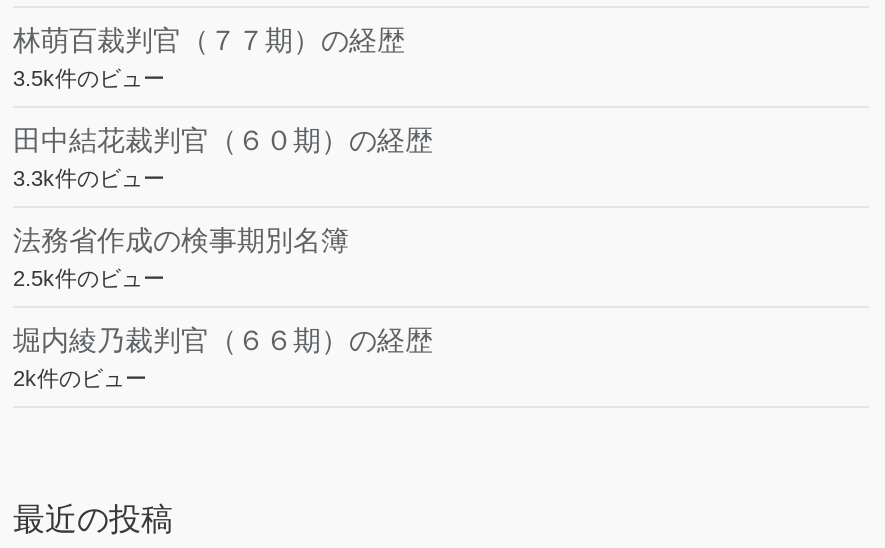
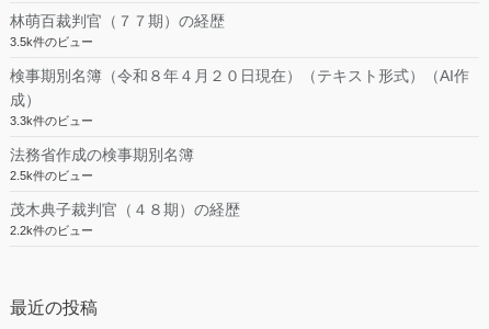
- 田中結花裁判官（６０期）の経歴
+ 検事期別名簿（令和８年４月２０日現在）（テキスト形式）（AI作
+ 成）

- 堀内綾乃裁判官（６６期）の経歴
+ 茂木典子裁判官（４８期）の経歴

- 2k件のビュー
+ 2.2k件のビュー
